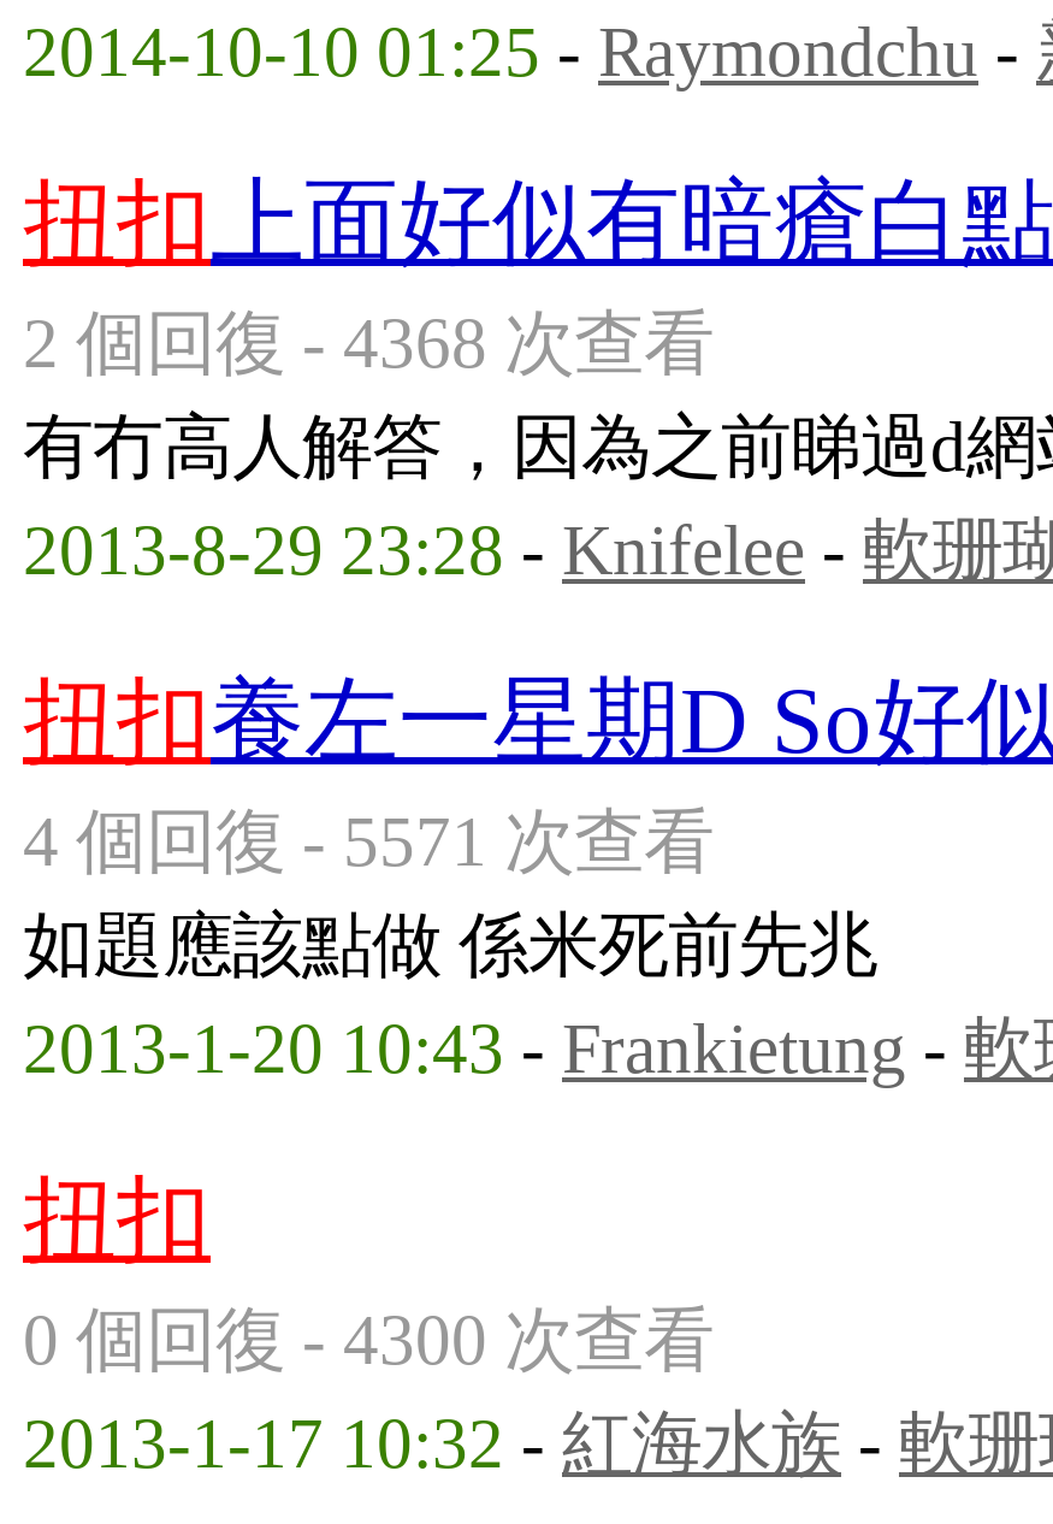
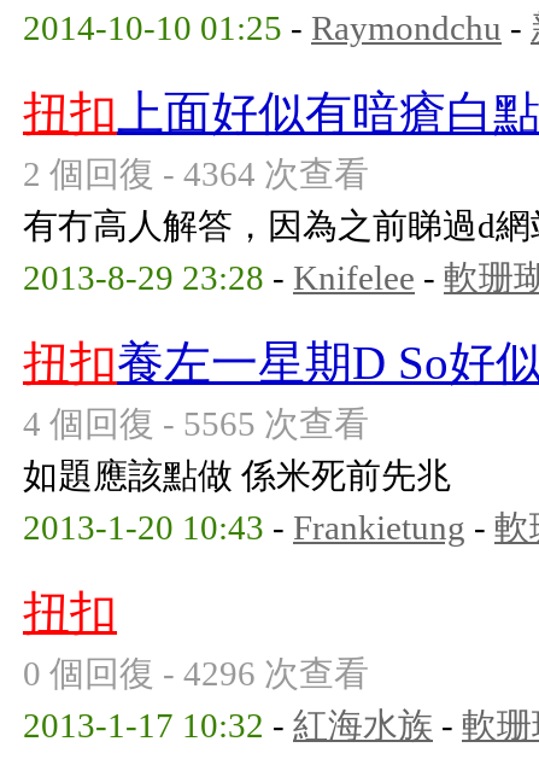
- 2 個回復 - 4368 次查看
+ 2 個回復 - 4364 次查看

- 4 個回復 - 5571 次查看
+ 4 個回復 - 5565 次查看

- 0 個回復 - 4300 次查看
+ 0 個回復 - 4296 次查看
